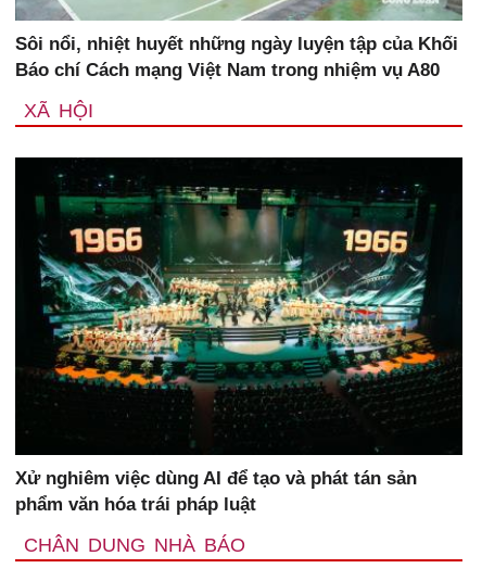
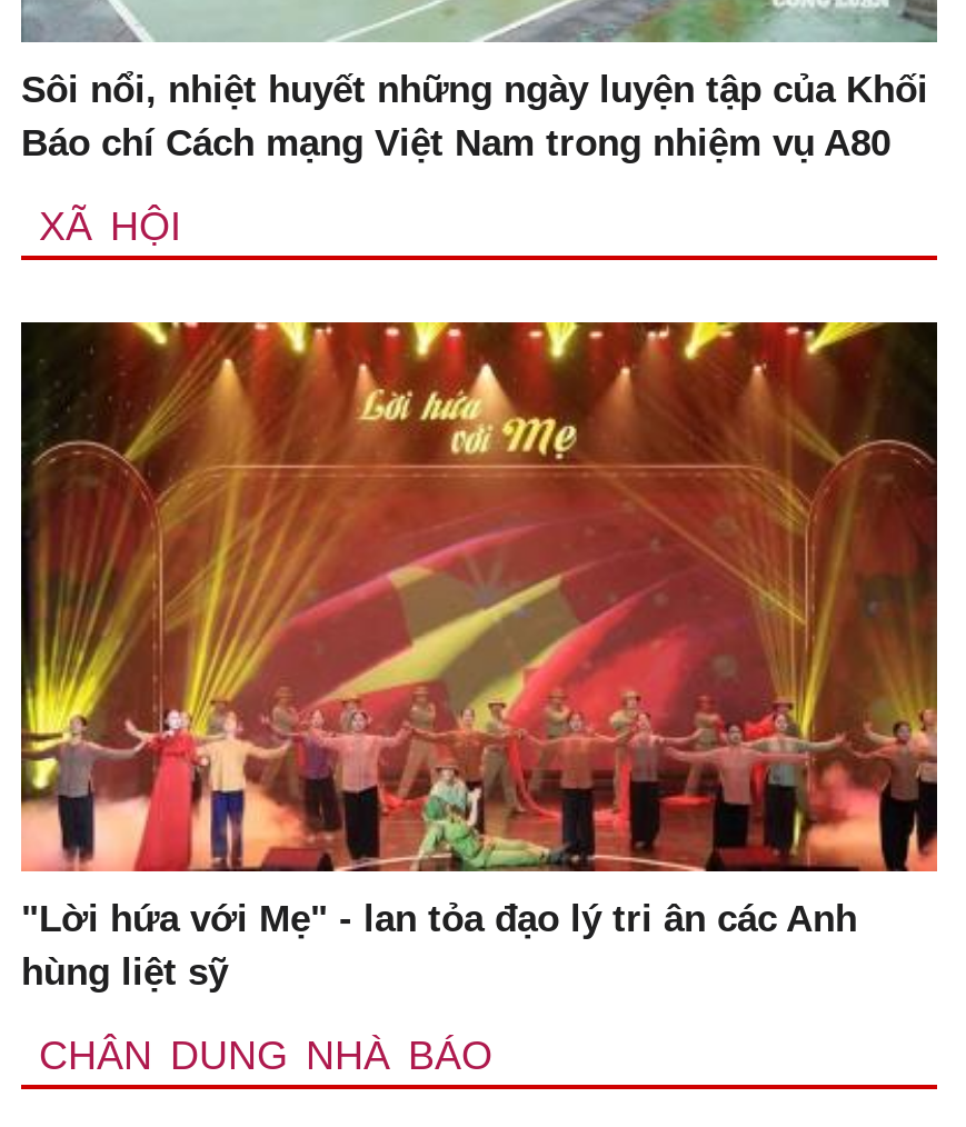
- [image]
- Xử nghiêm việc dùng AI để tạo và phát tán sản
- phẩm văn hóa trái pháp luật
+ [image]
+ "Lời hứa với Mẹ" - lan tỏa đạo lý tri ân các Anh
+ hùng liệt sỹ
